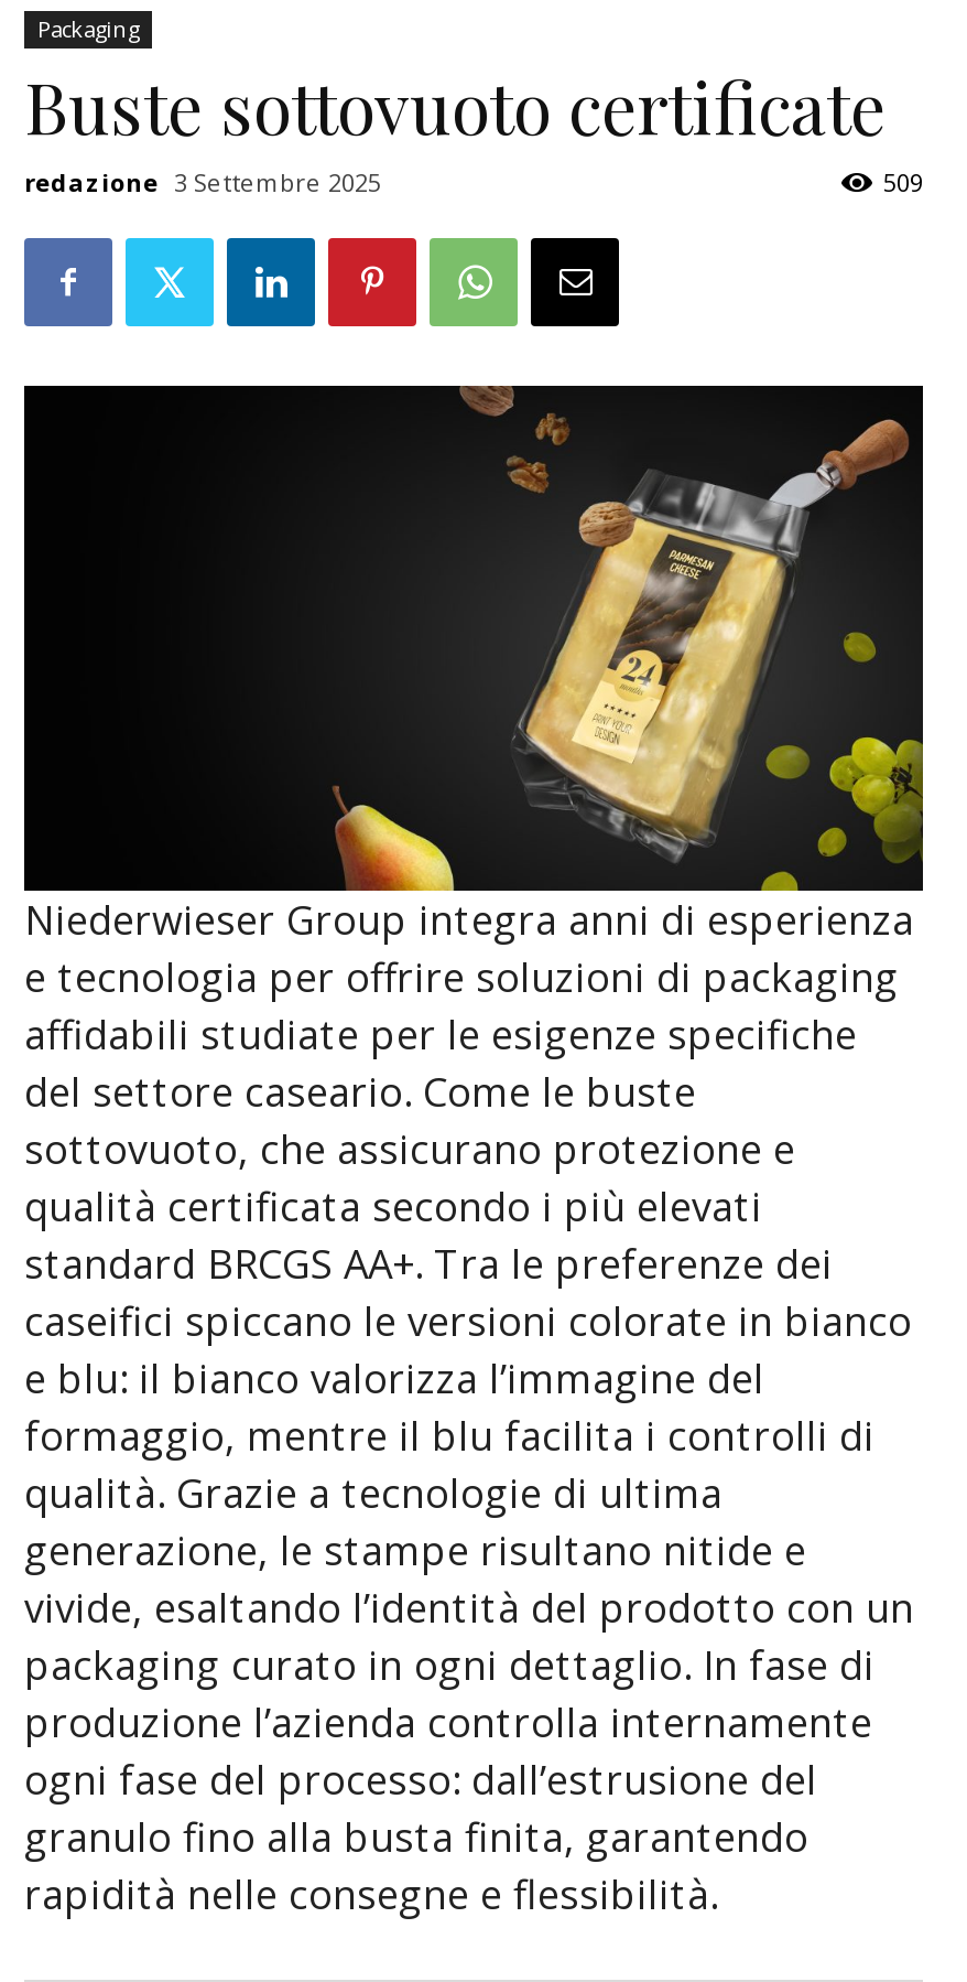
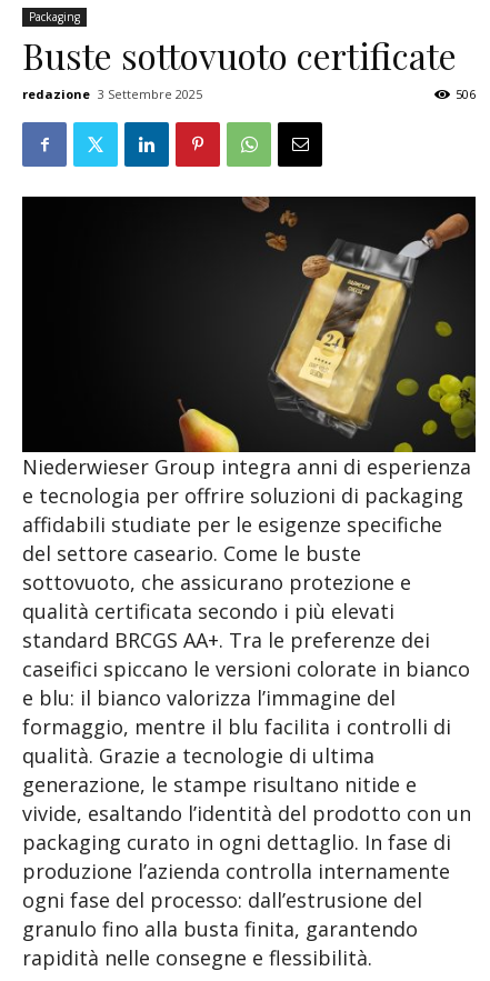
- 509
+ 506
